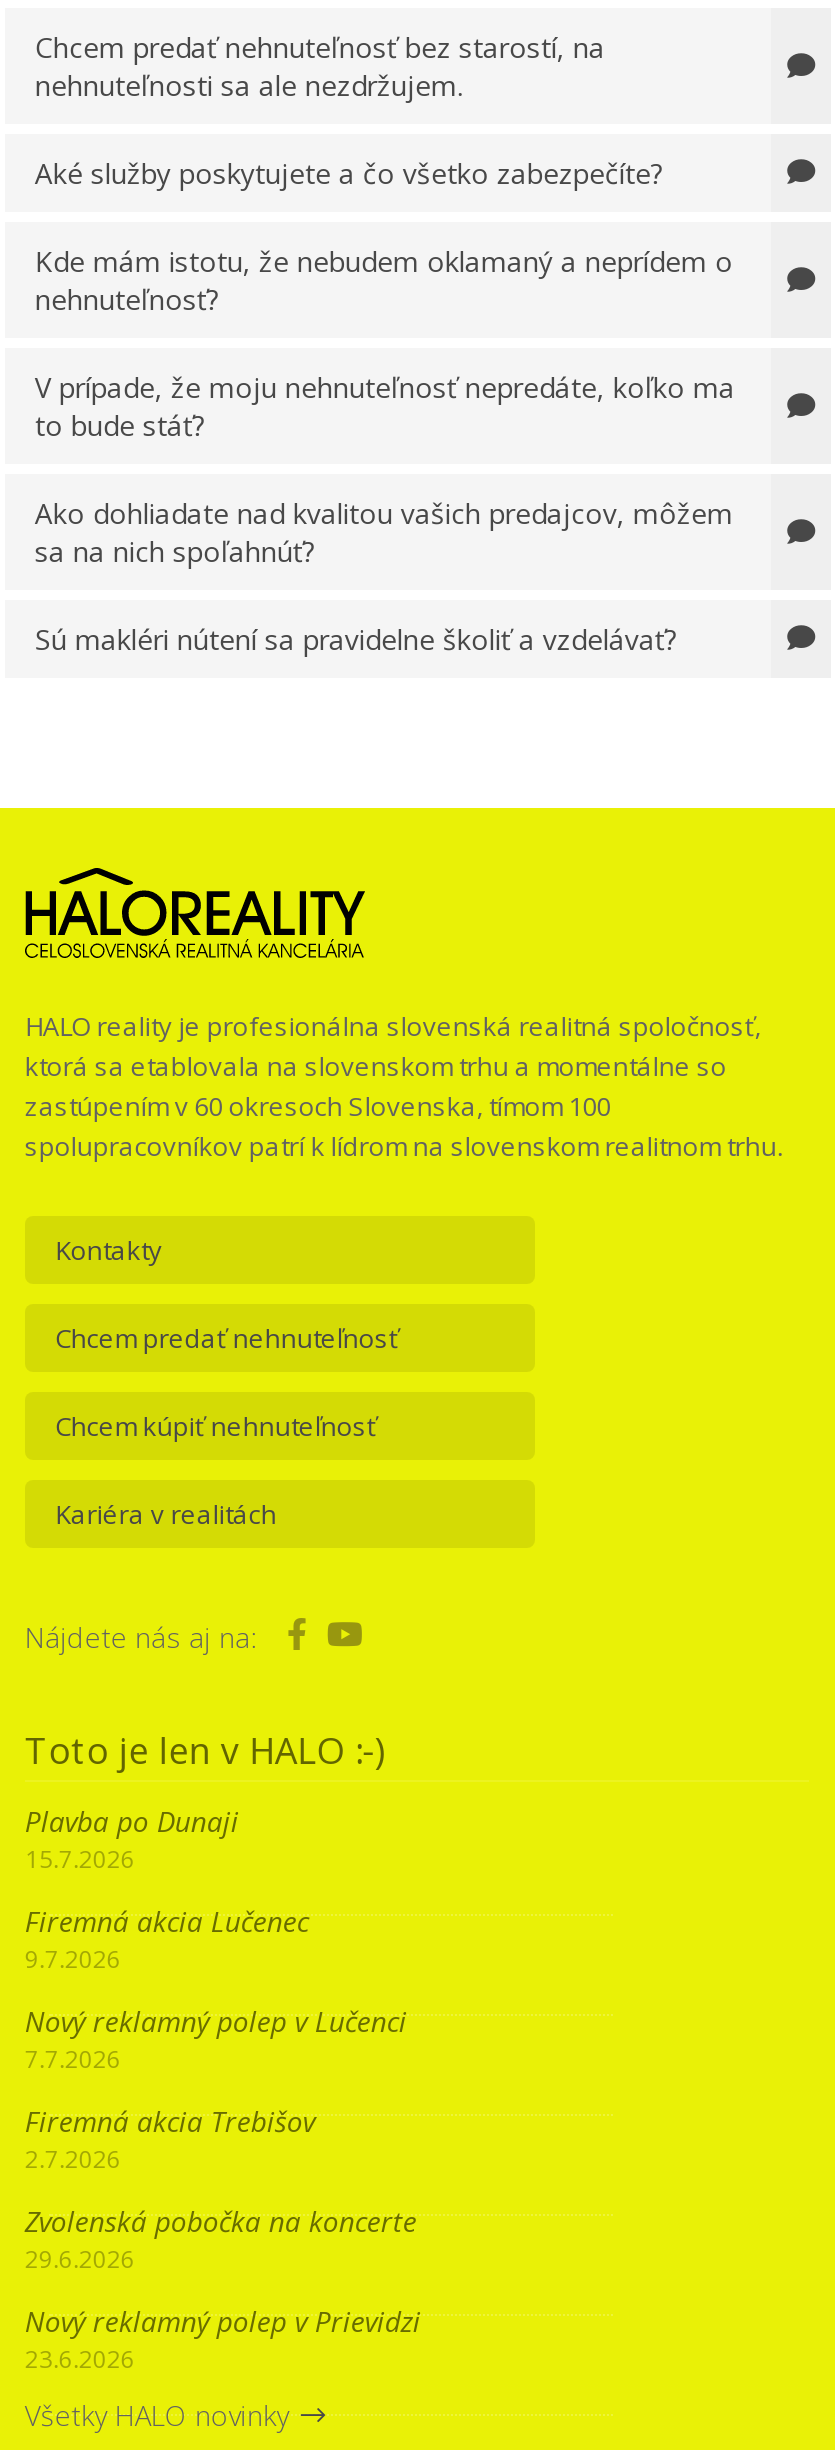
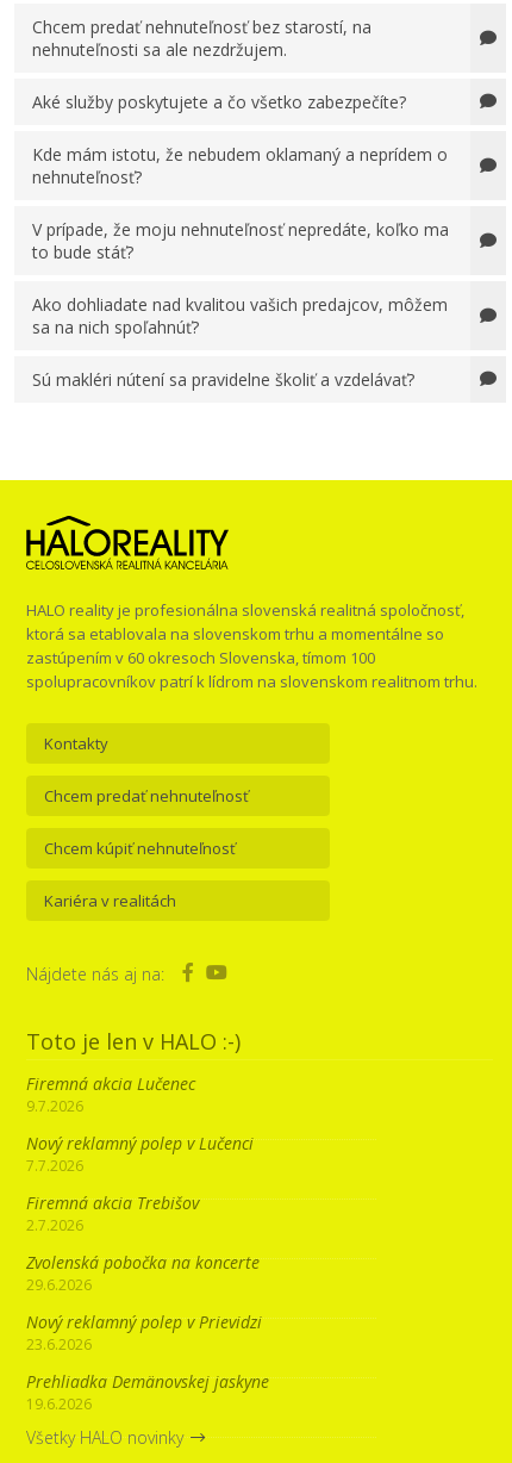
- Plavba po Dunaji
- 15.7.2026

moved up: Firemná akcia Lučenec | 9.7.2026 | Nový reklamný polep v Lučenci | ... | Nový reklamný polep v Prievidzi | 23.6.2026

+ Prehliadka Demänovskej jaskyne
+ 19.6.2026
